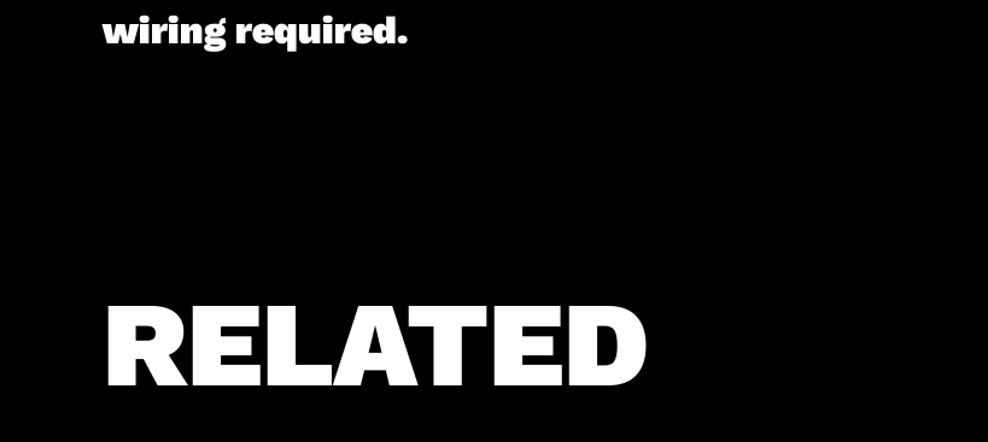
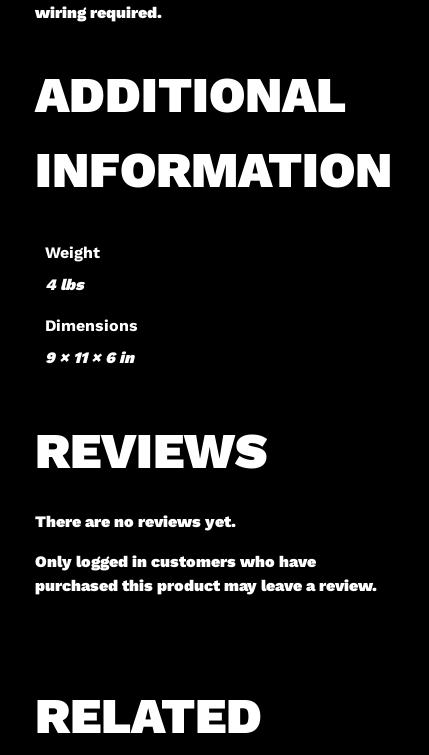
+ ADDITIONAL
+ INFORMATION
+ Weight
+ 4 lbs
+ Dimensions
+ 9 × 11 × 6 in
+ REVIEWS
+ There are no reviews yet.
+ Only logged in customers who have
+ purchased this product may leave a review.
